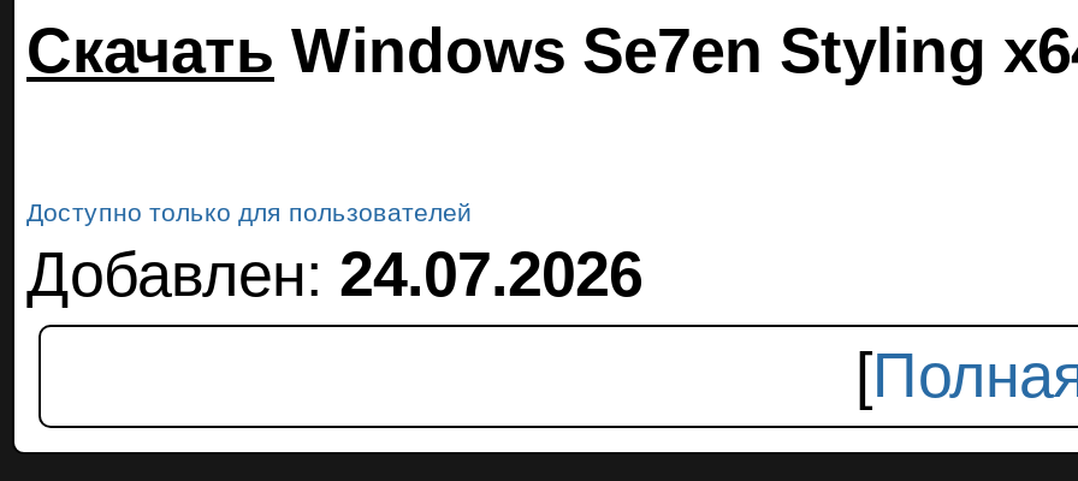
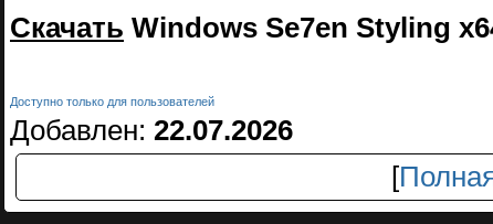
- Добавлен: 24.07.2026
+ Добавлен: 22.07.2026
